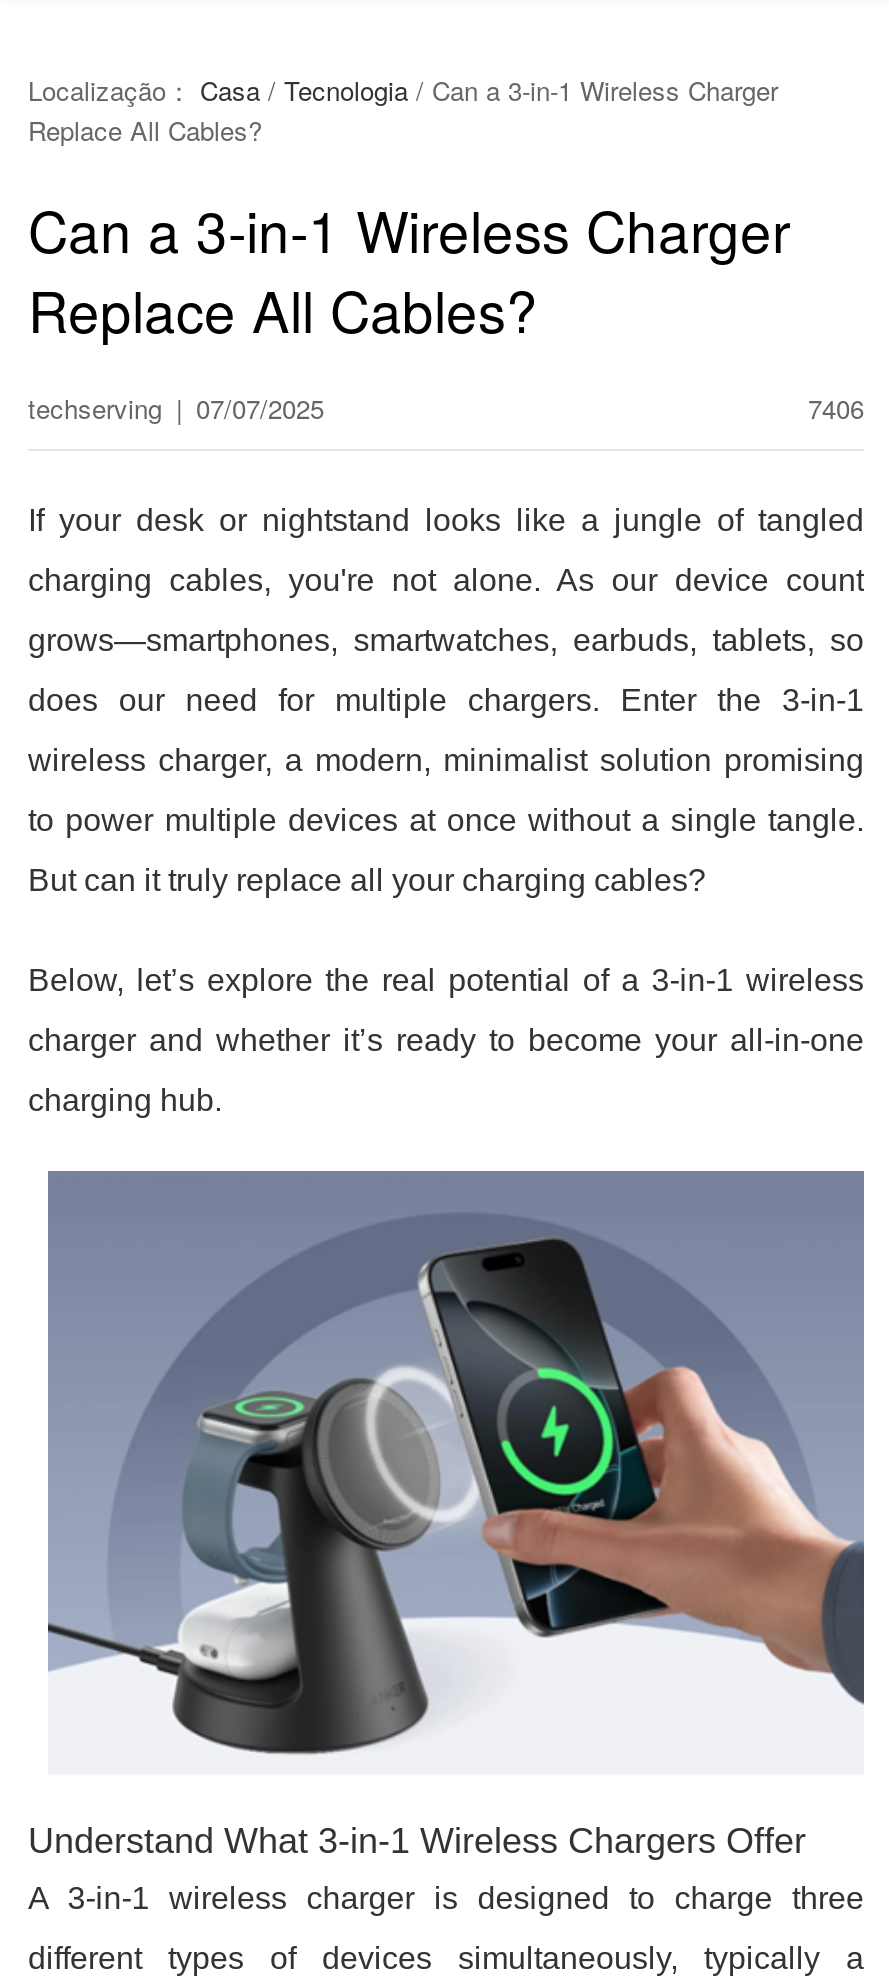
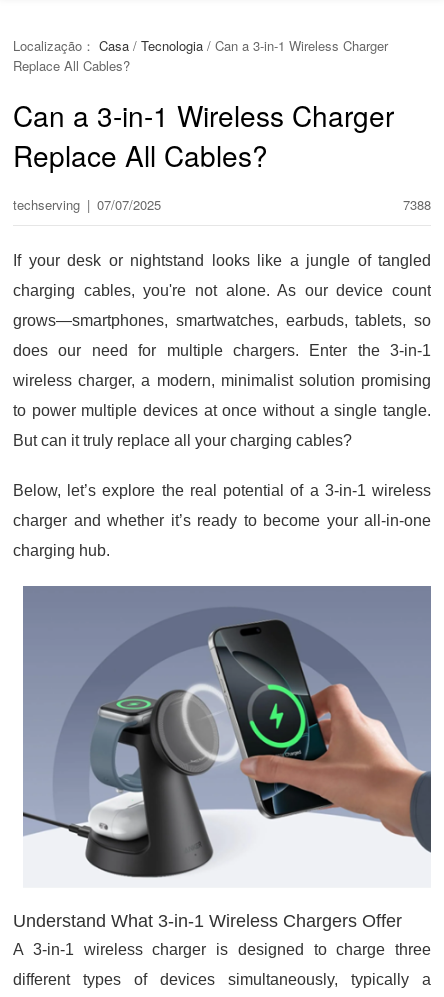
- 7406
+ 7388
